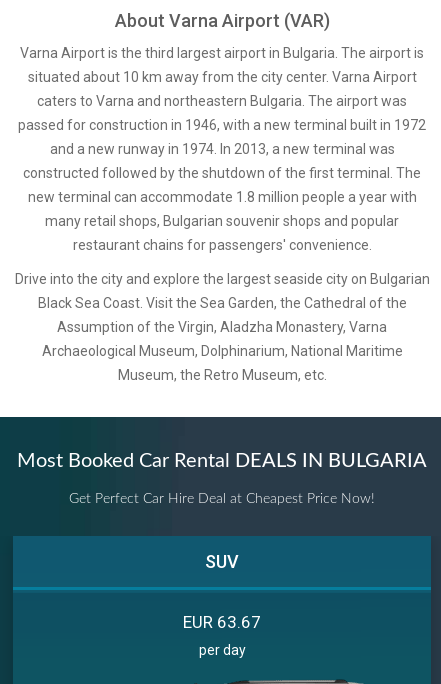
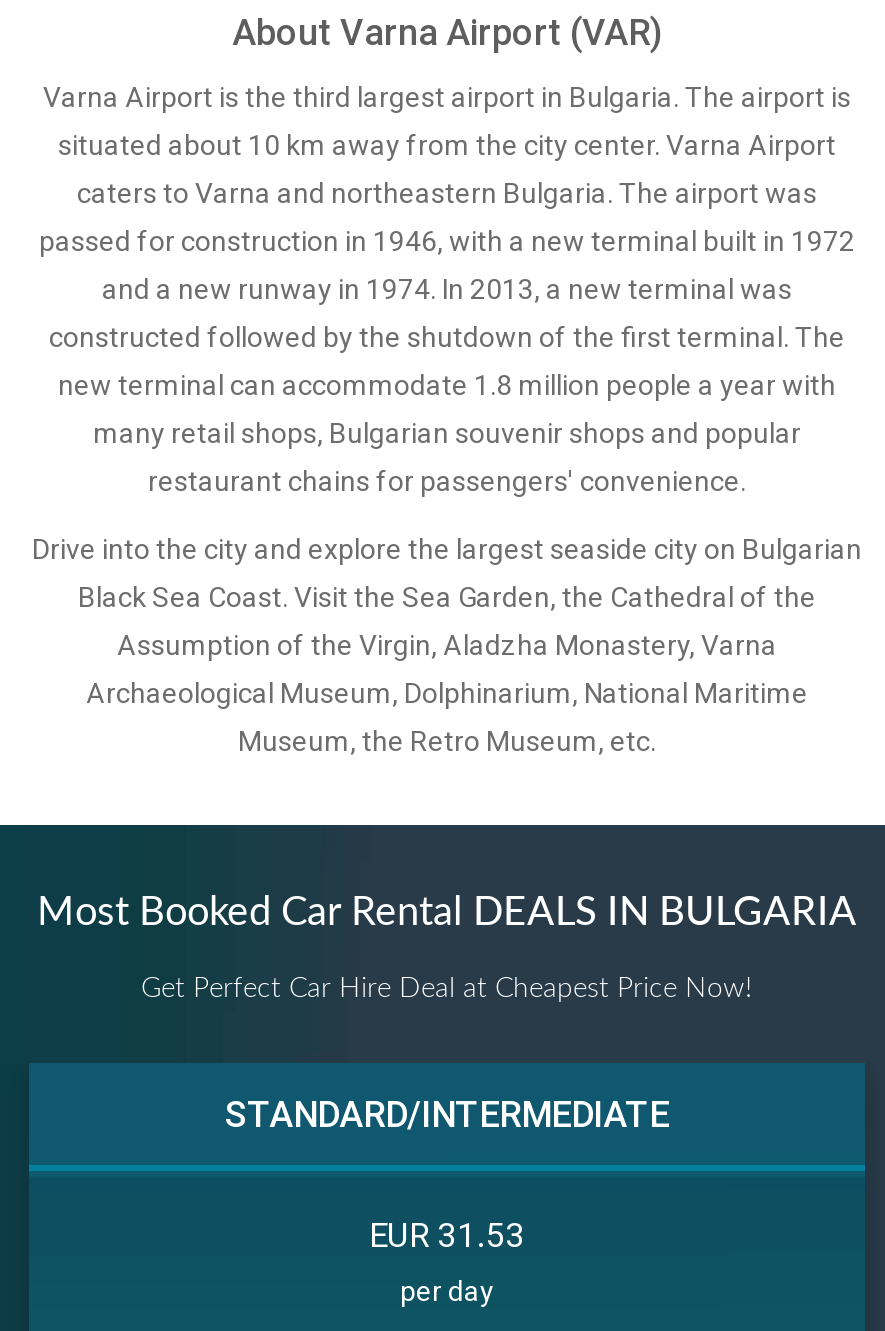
- SUV
+ STANDARD/INTERMEDIATE

- EUR 63.67
+ EUR 31.53
